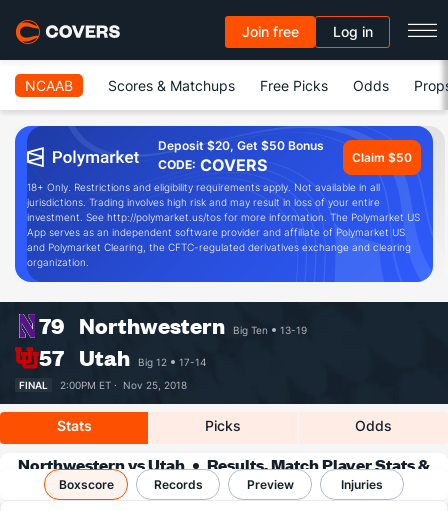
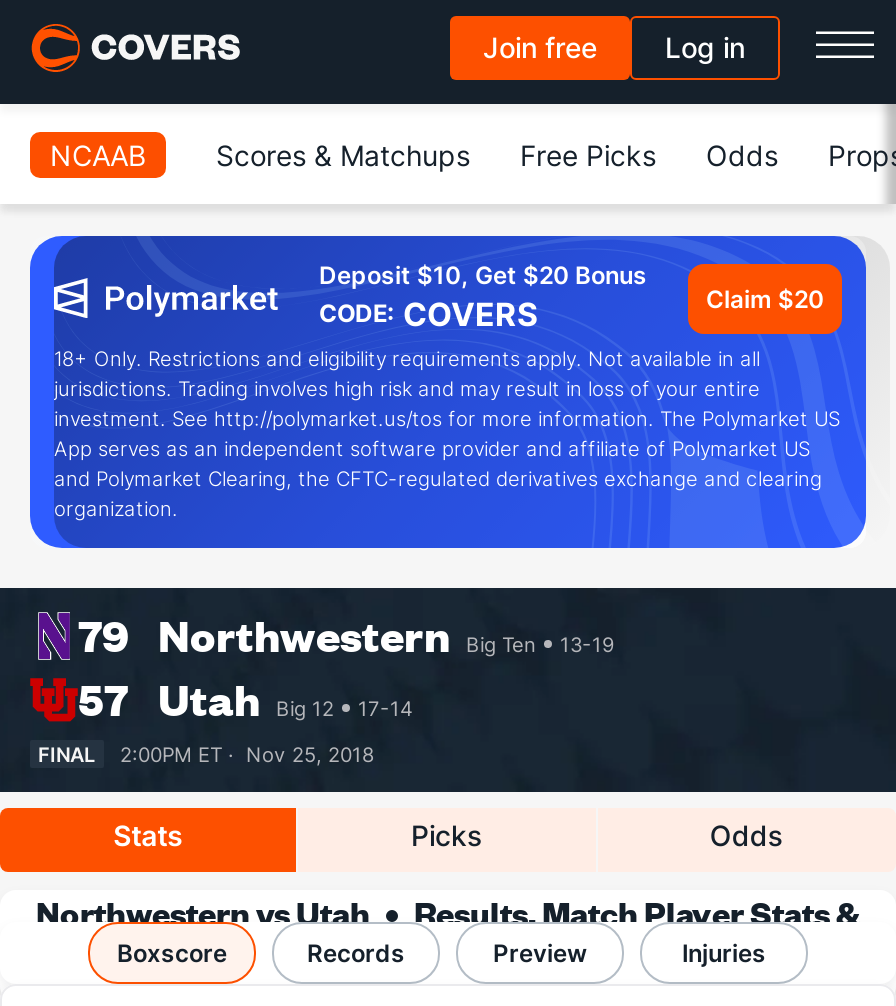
- Deposit $20, Get $50 Bonus
+ Deposit $10, Get $20 Bonus

- Claim $50
+ Claim $20
